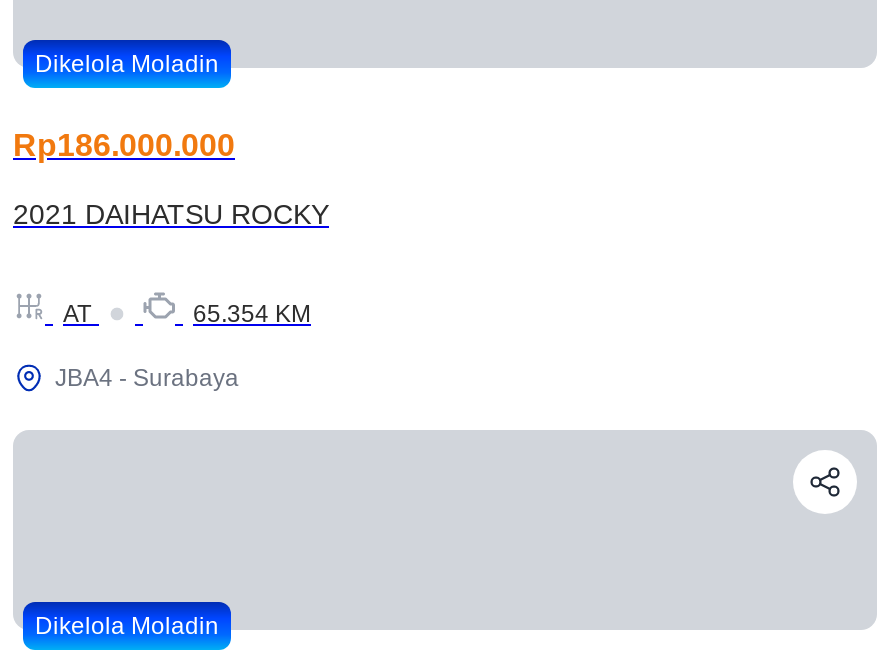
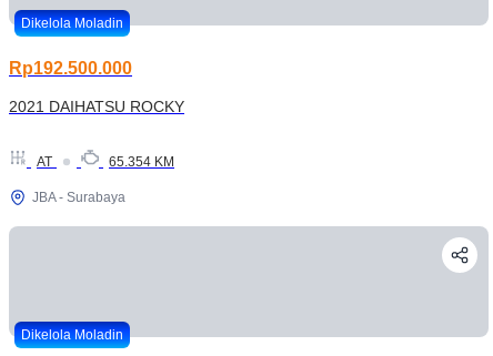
- Rp186.000.000
+ Rp192.500.000

- JBA4 - Surabaya
+ JBA - Surabaya
